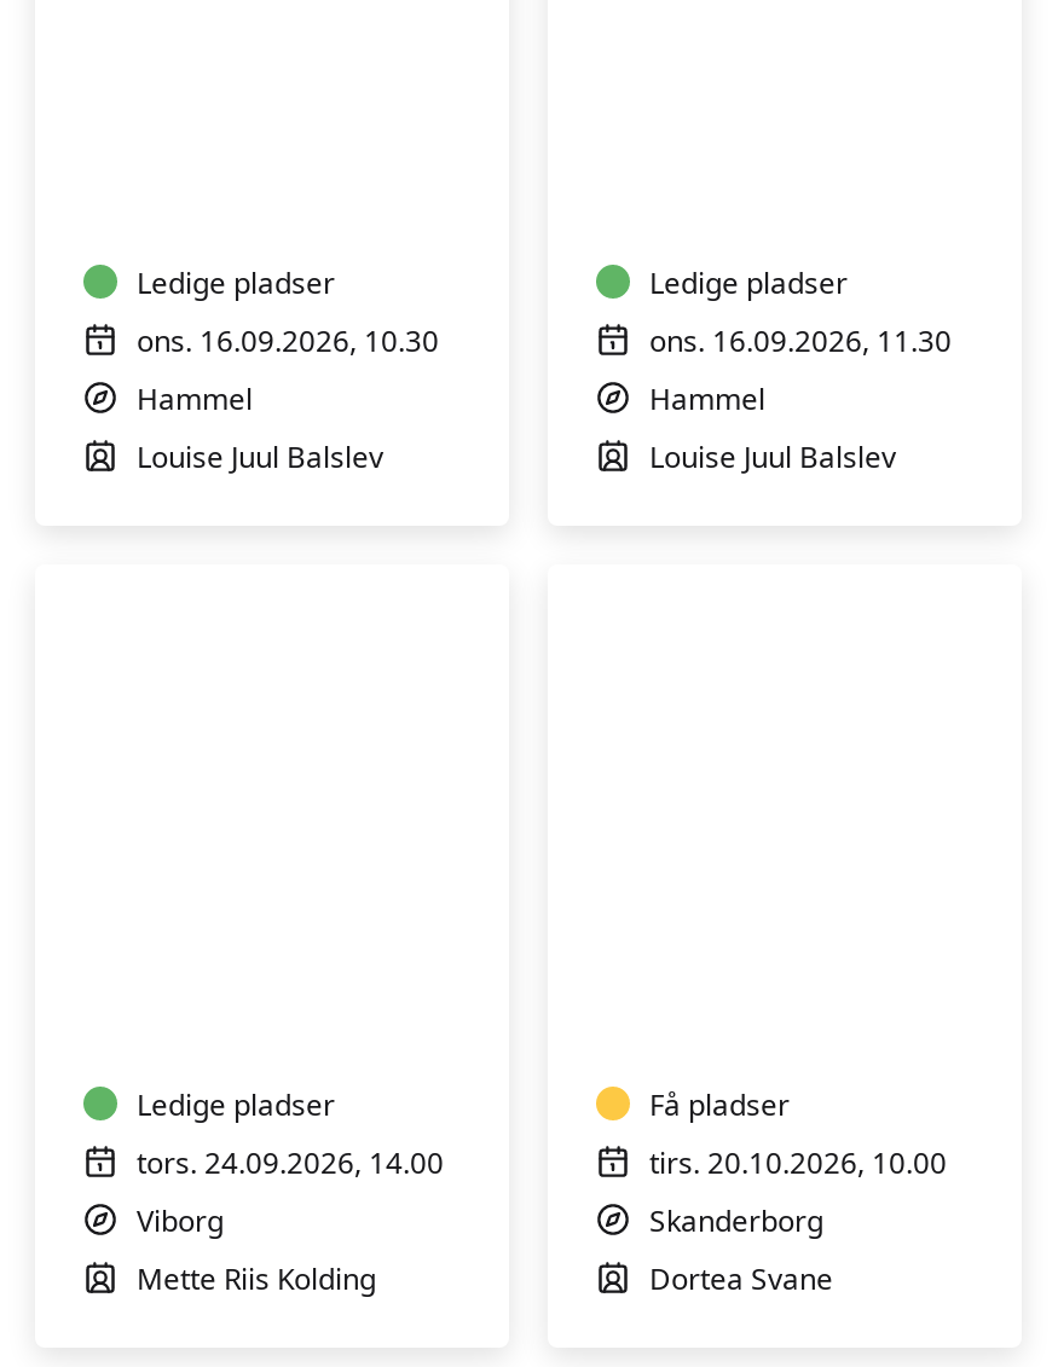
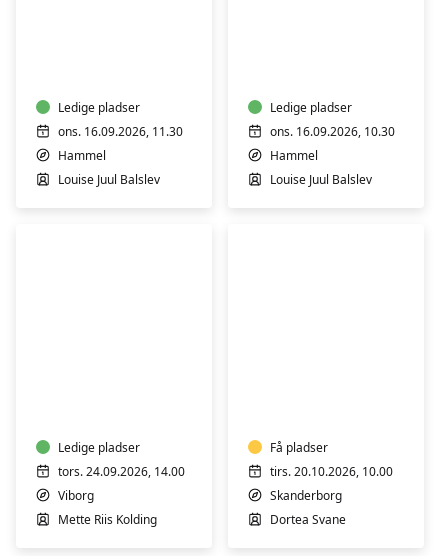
- ons. 16.09.2026, 10.30
+ ons. 16.09.2026, 11.30

- ons. 16.09.2026, 11.30
+ ons. 16.09.2026, 10.30
